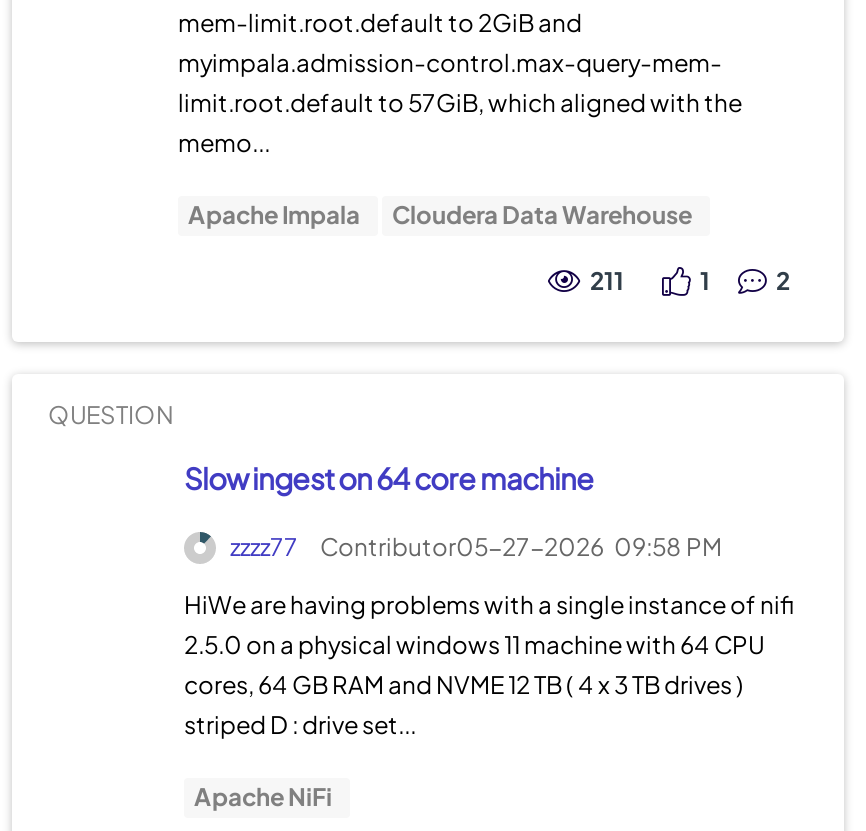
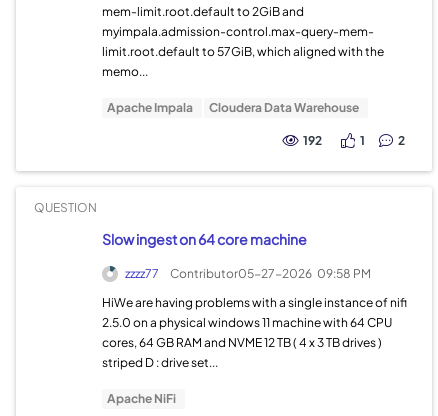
- 211
+ 192
